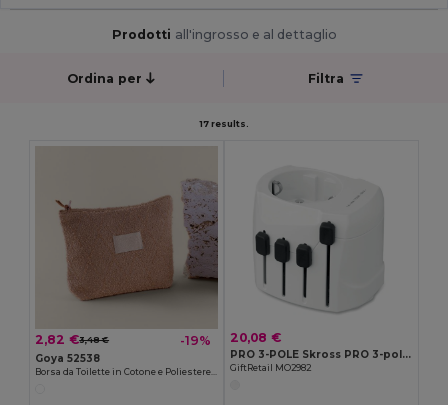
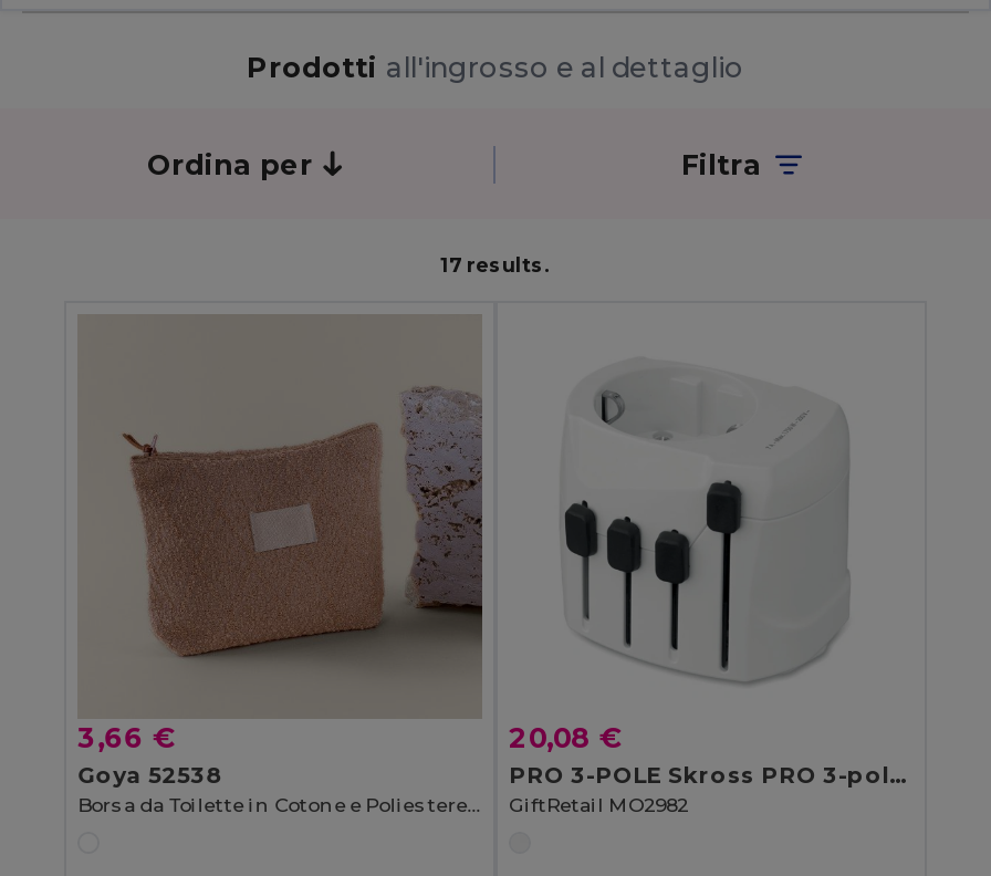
- 2,82 €3,48 €
- -19%
+ 3,66 €
